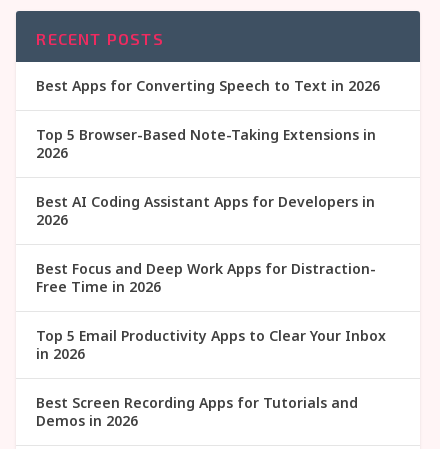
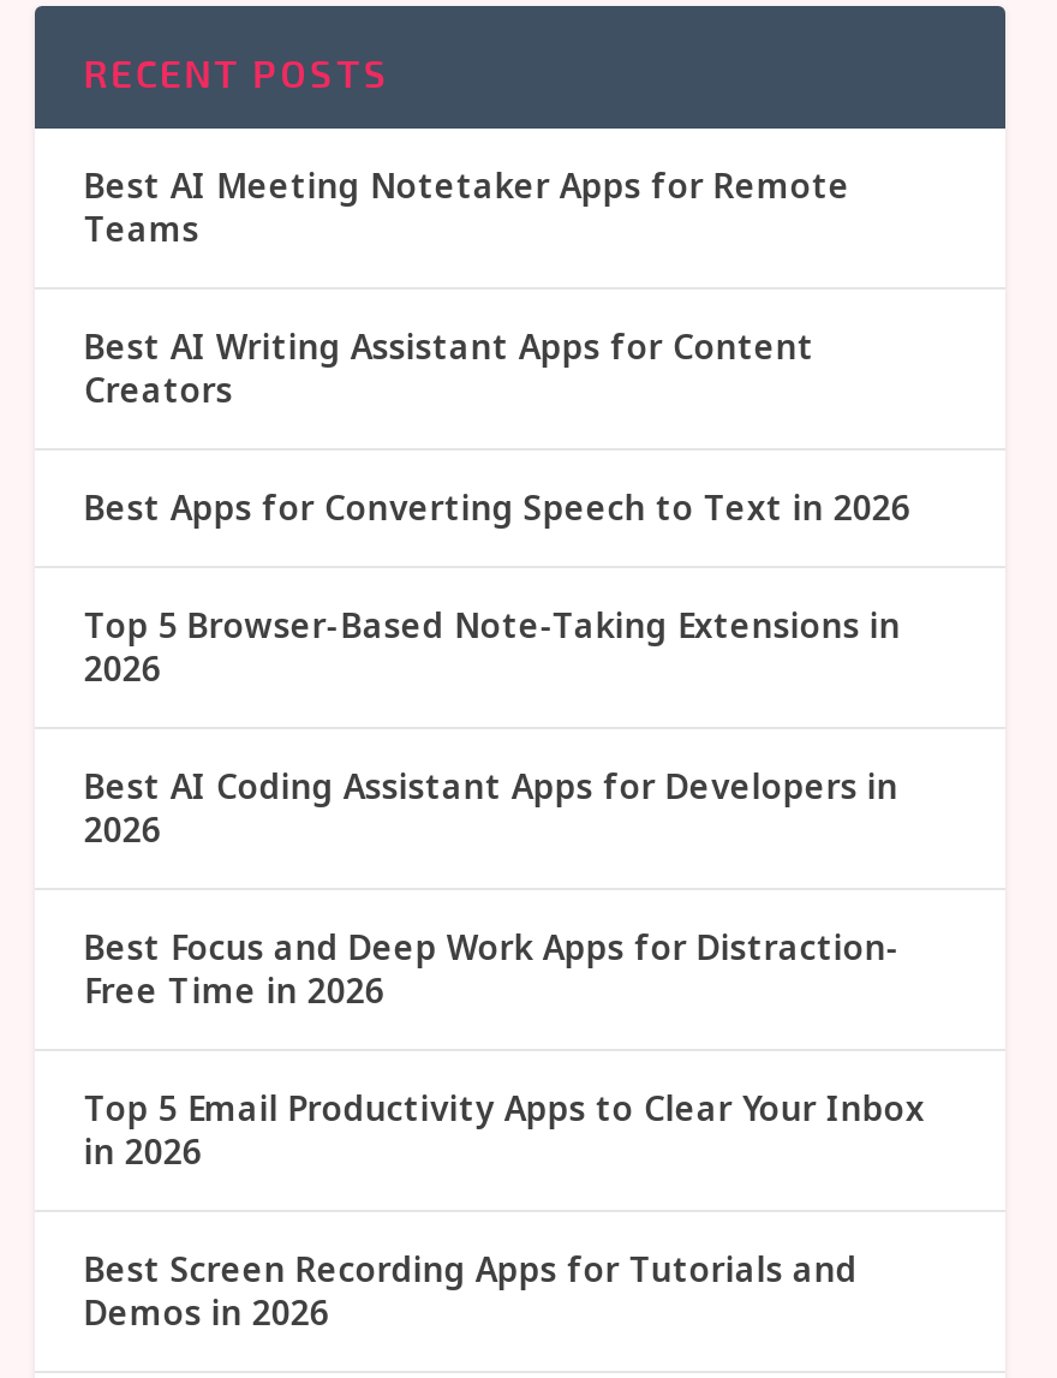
+ Best AI Meeting Notetaker Apps for Remote
+ Teams
+ Best AI Writing Assistant Apps for Content
+ Creators
